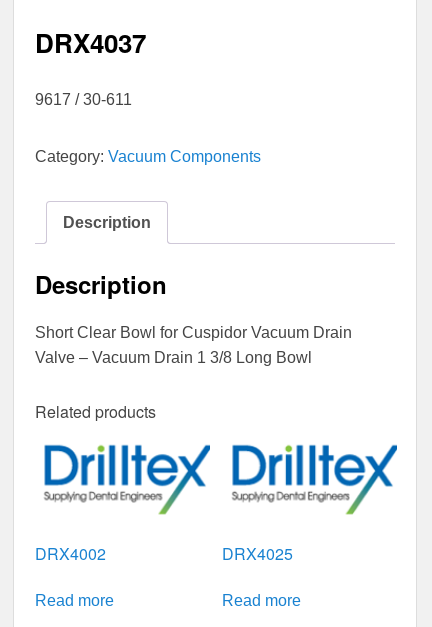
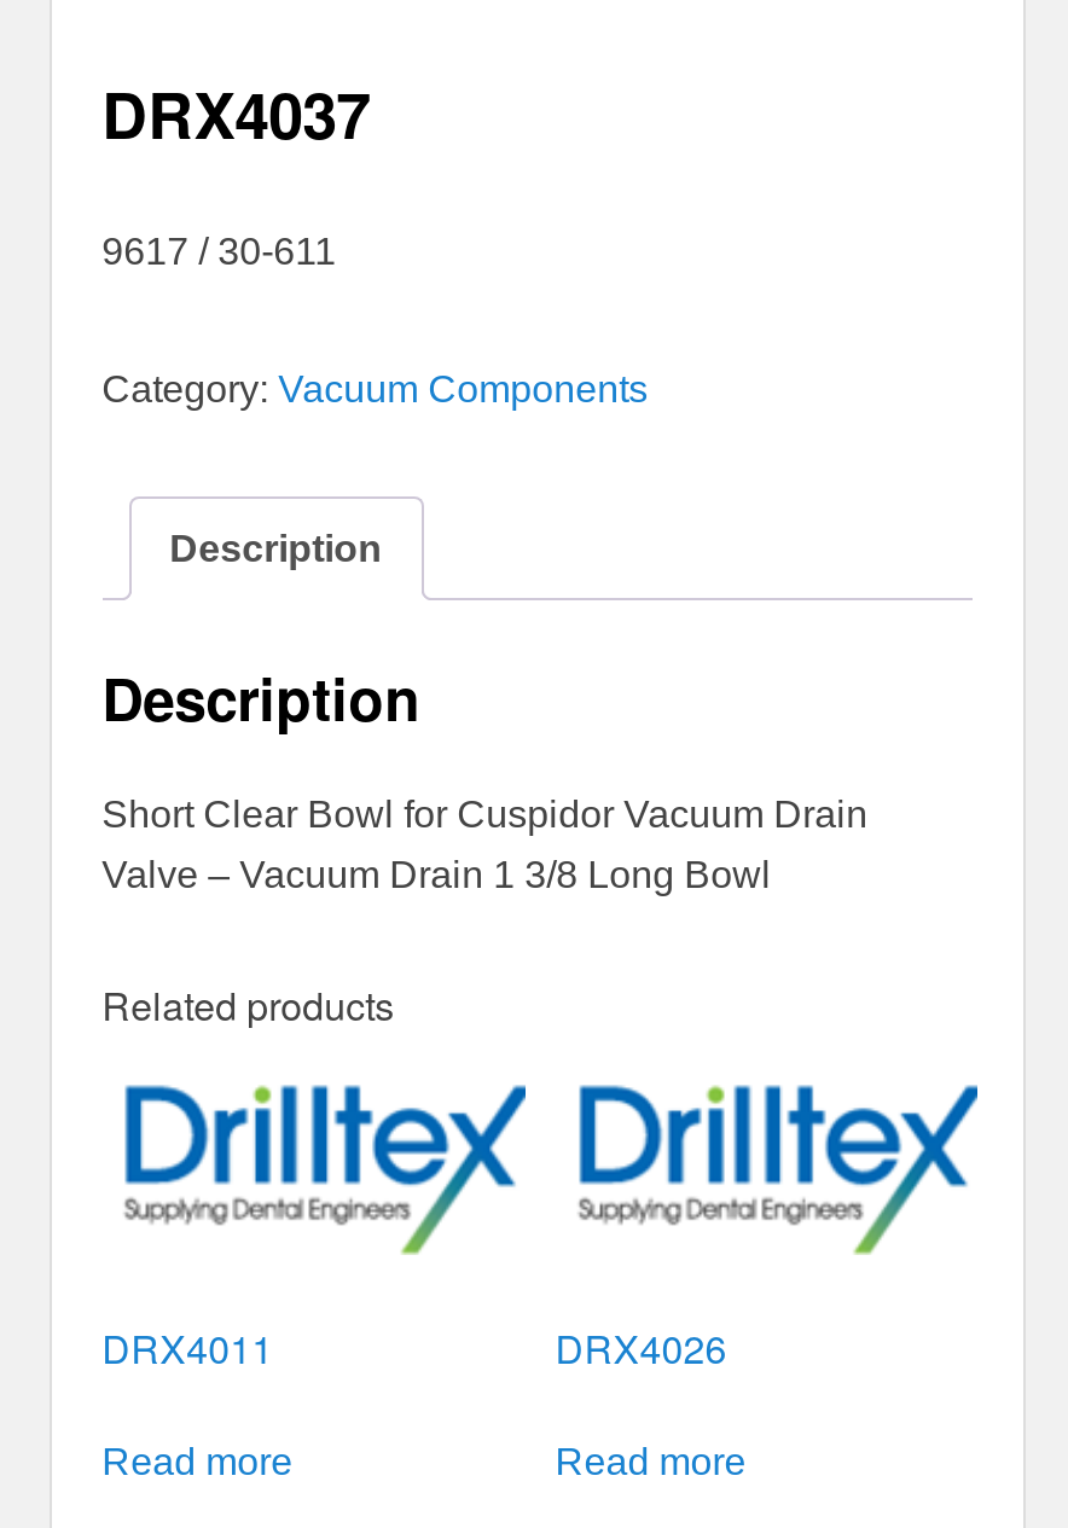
- DRX4002
+ DRX4011

- DRX4025
+ DRX4026
